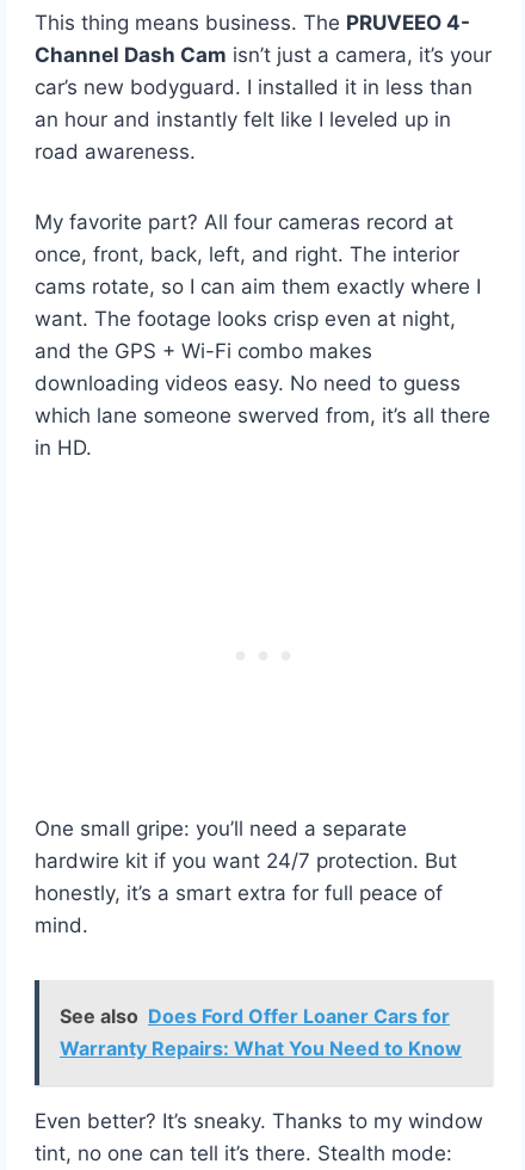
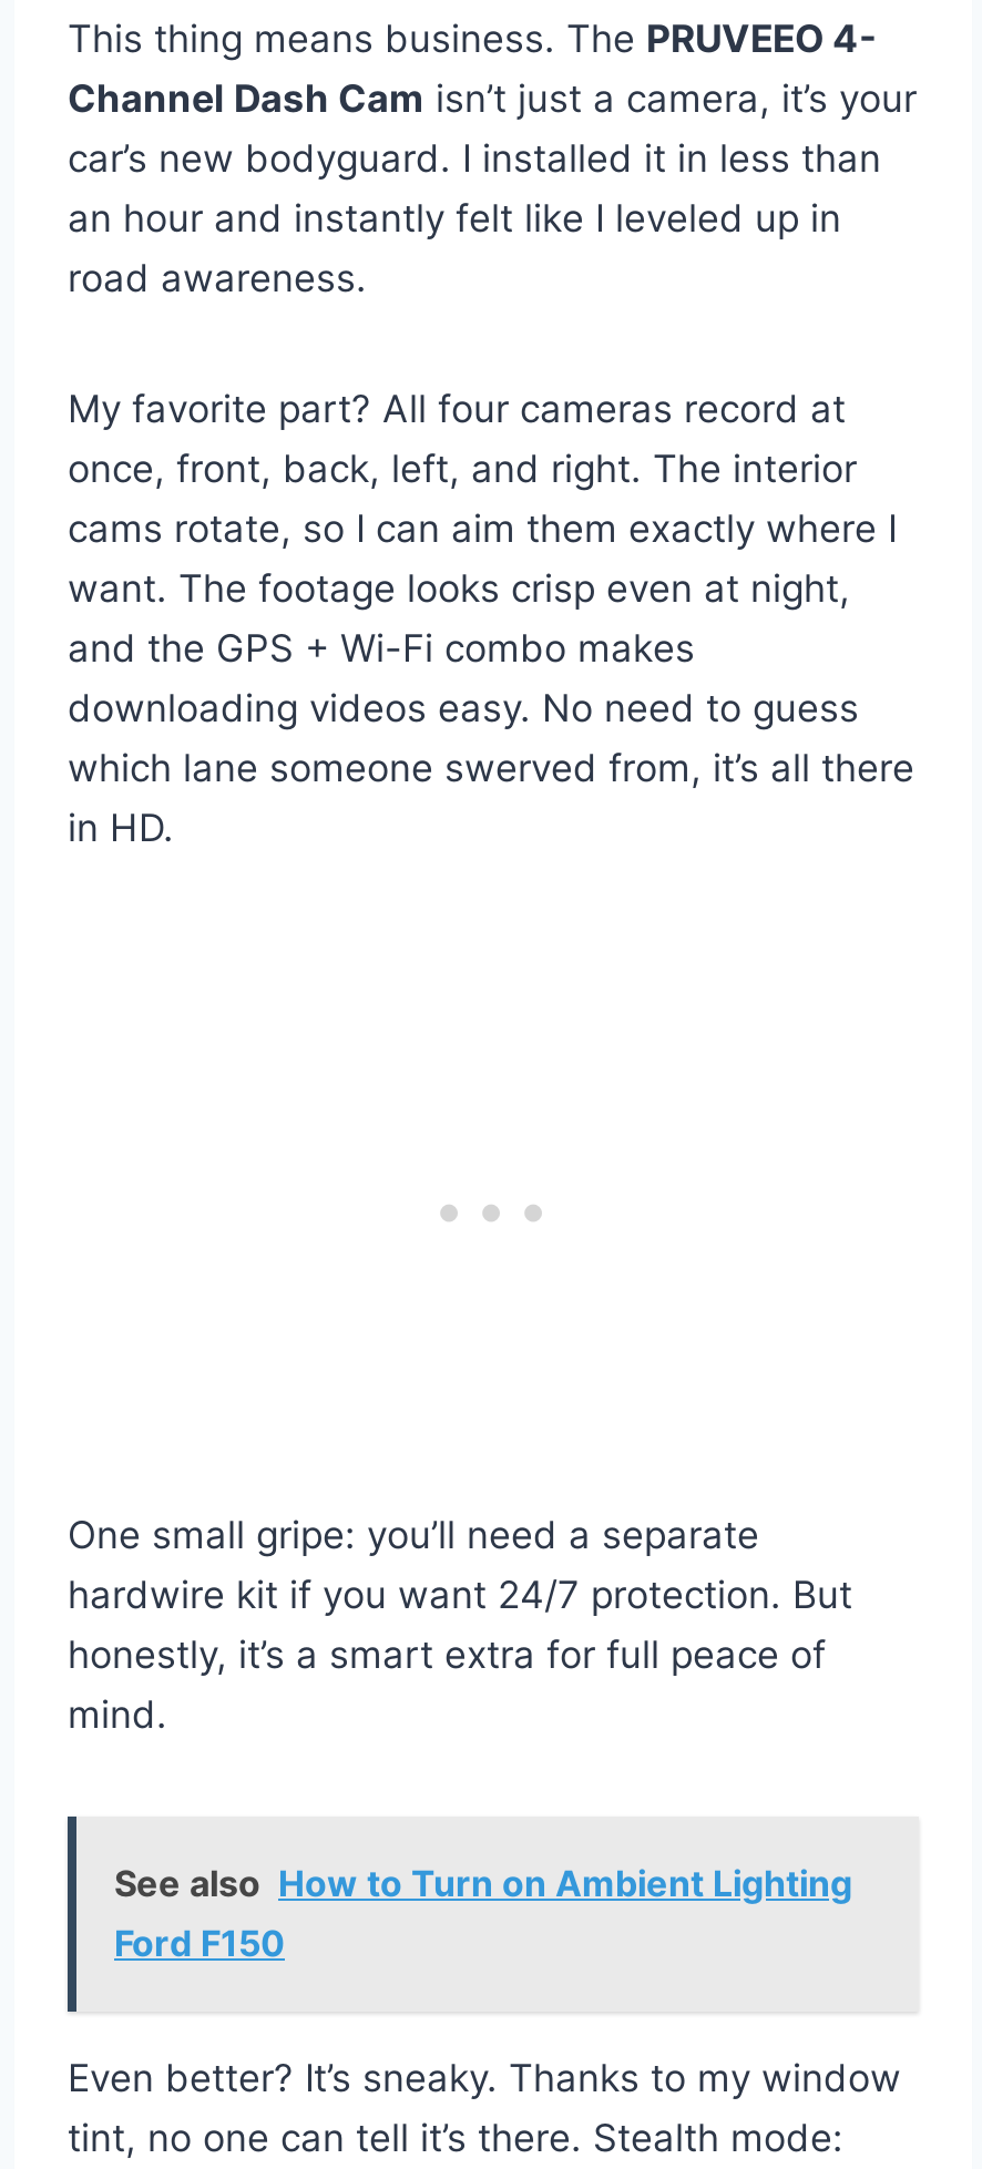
- See also Does Ford Offer Loaner Cars for
- Warranty Repairs: What You Need to Know
+ See also How to Turn on Ambient Lighting
+ Ford F150
